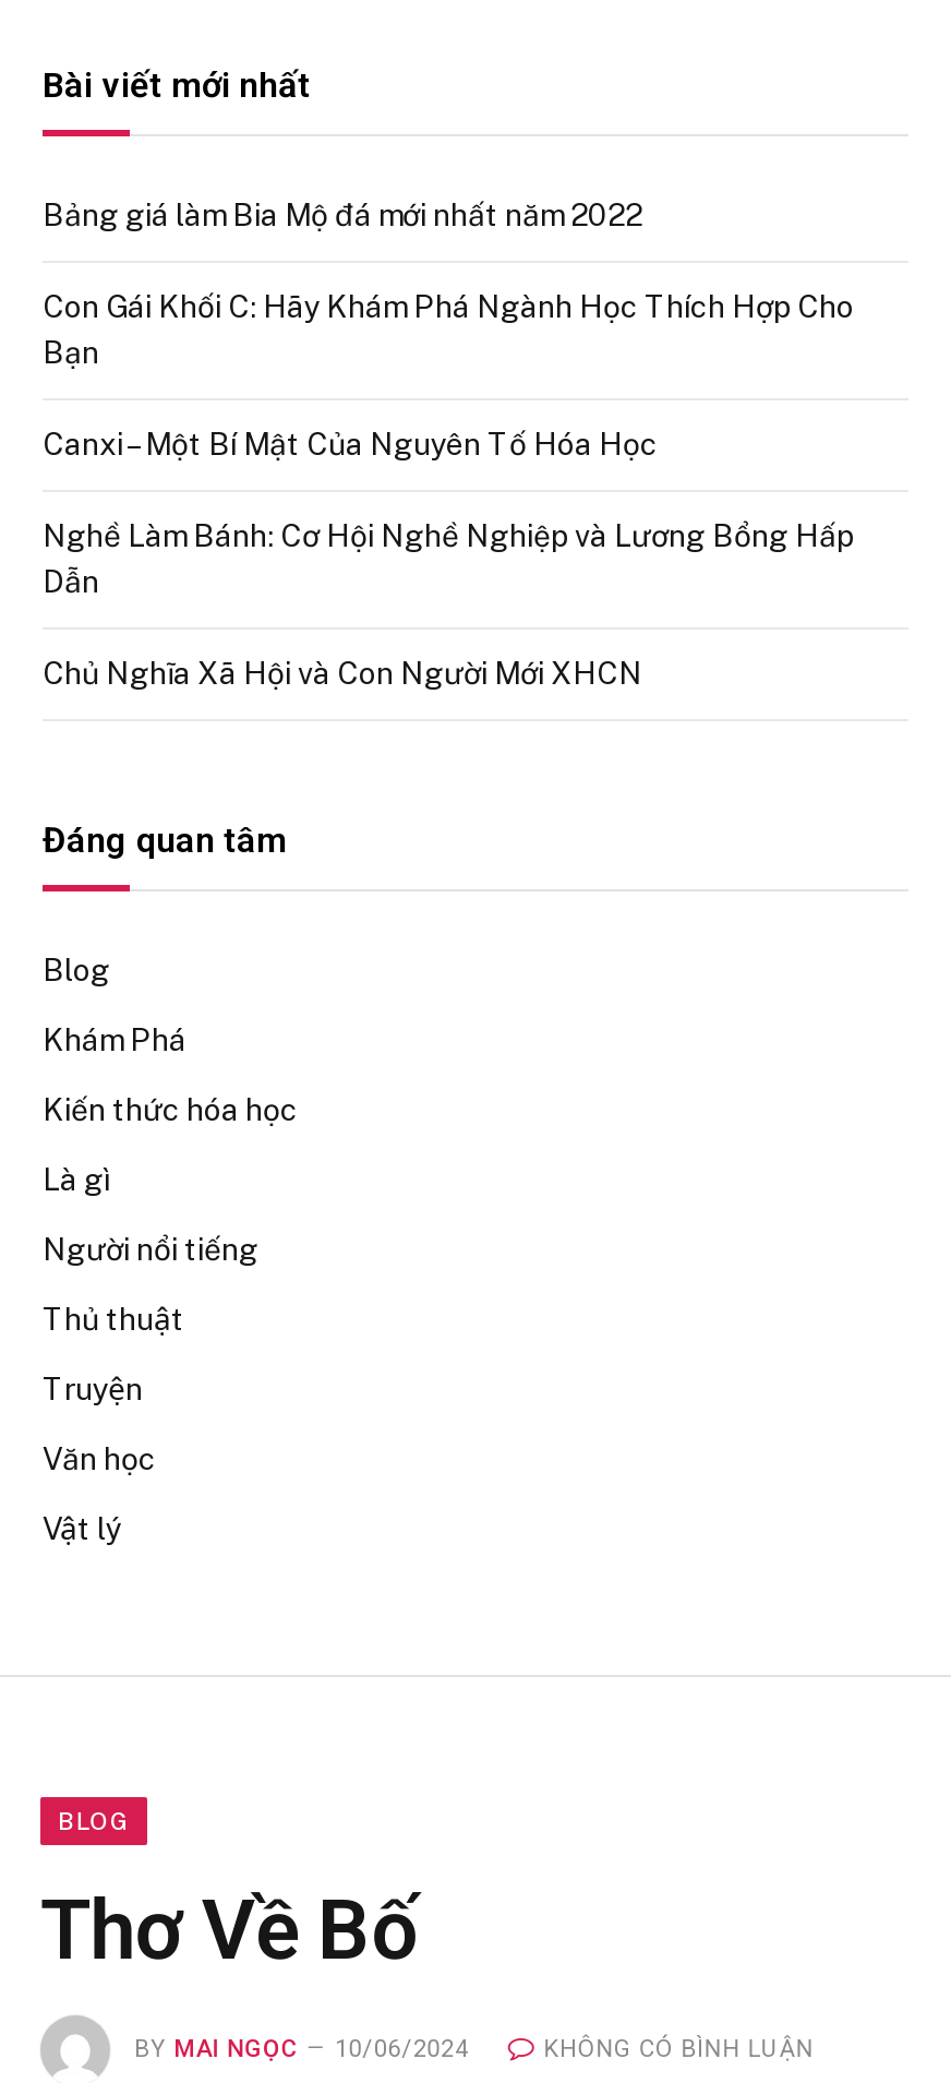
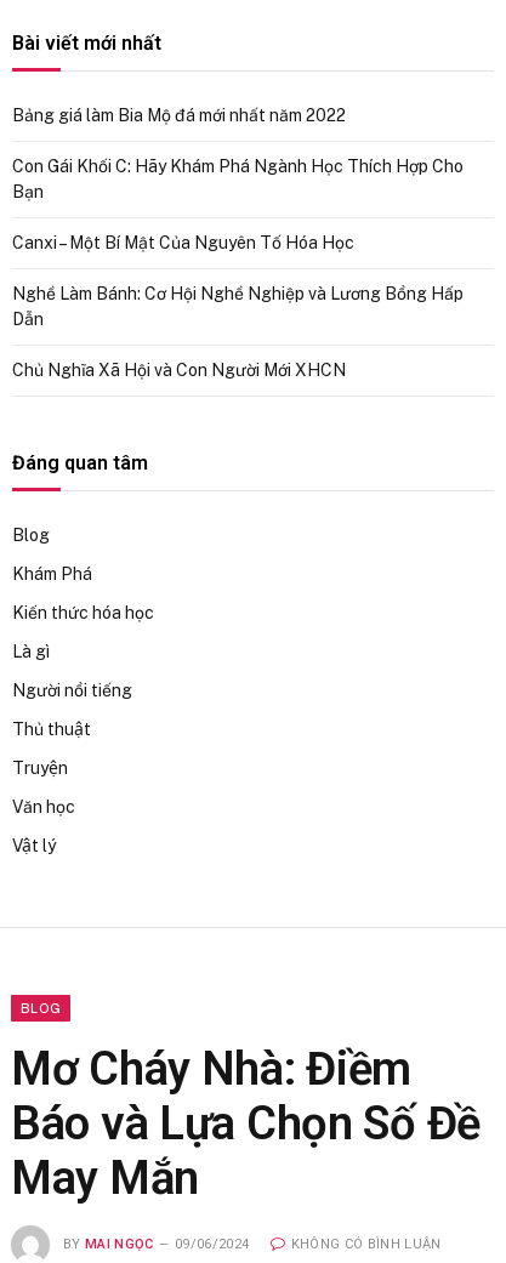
- Thơ Về Bố
+ Mơ Cháy Nhà: Điềm
+ Báo và Lựa Chọn Số Đề
+ May Mắn

- BY MAI NGỌC 10/06/2024
+ BY MAI NGỌC 09/06/2024
